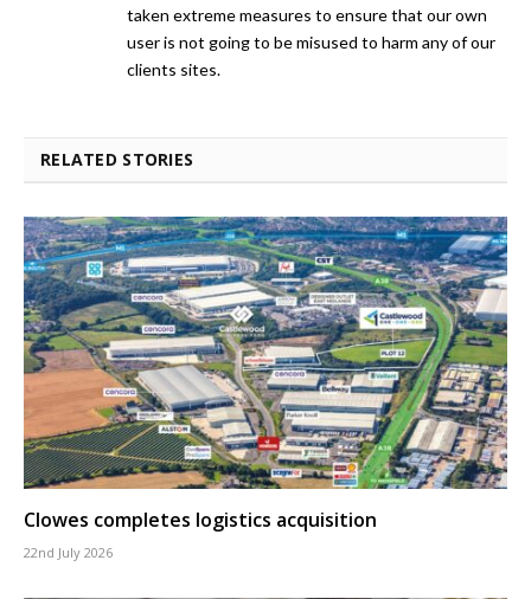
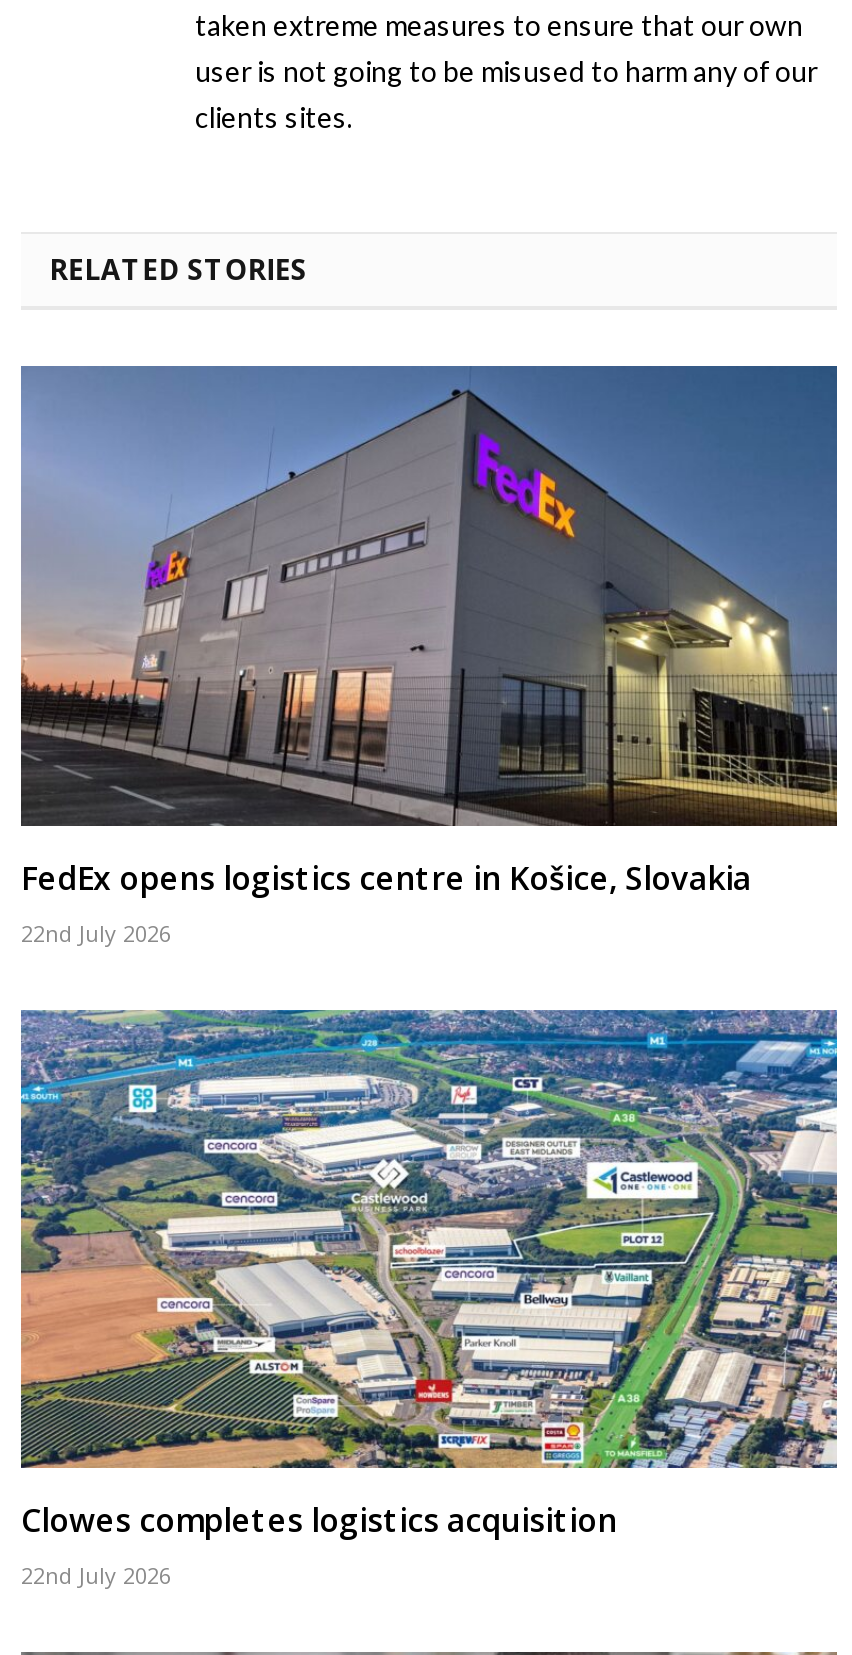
+ [image]
+ FedEx opens logistics centre in Košice, Slovakia
+ 22nd July 2026
